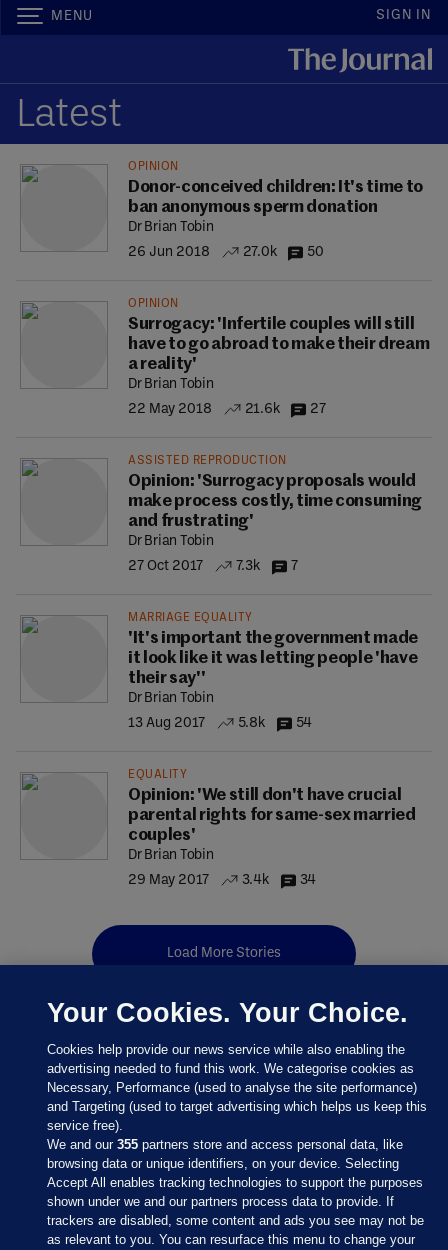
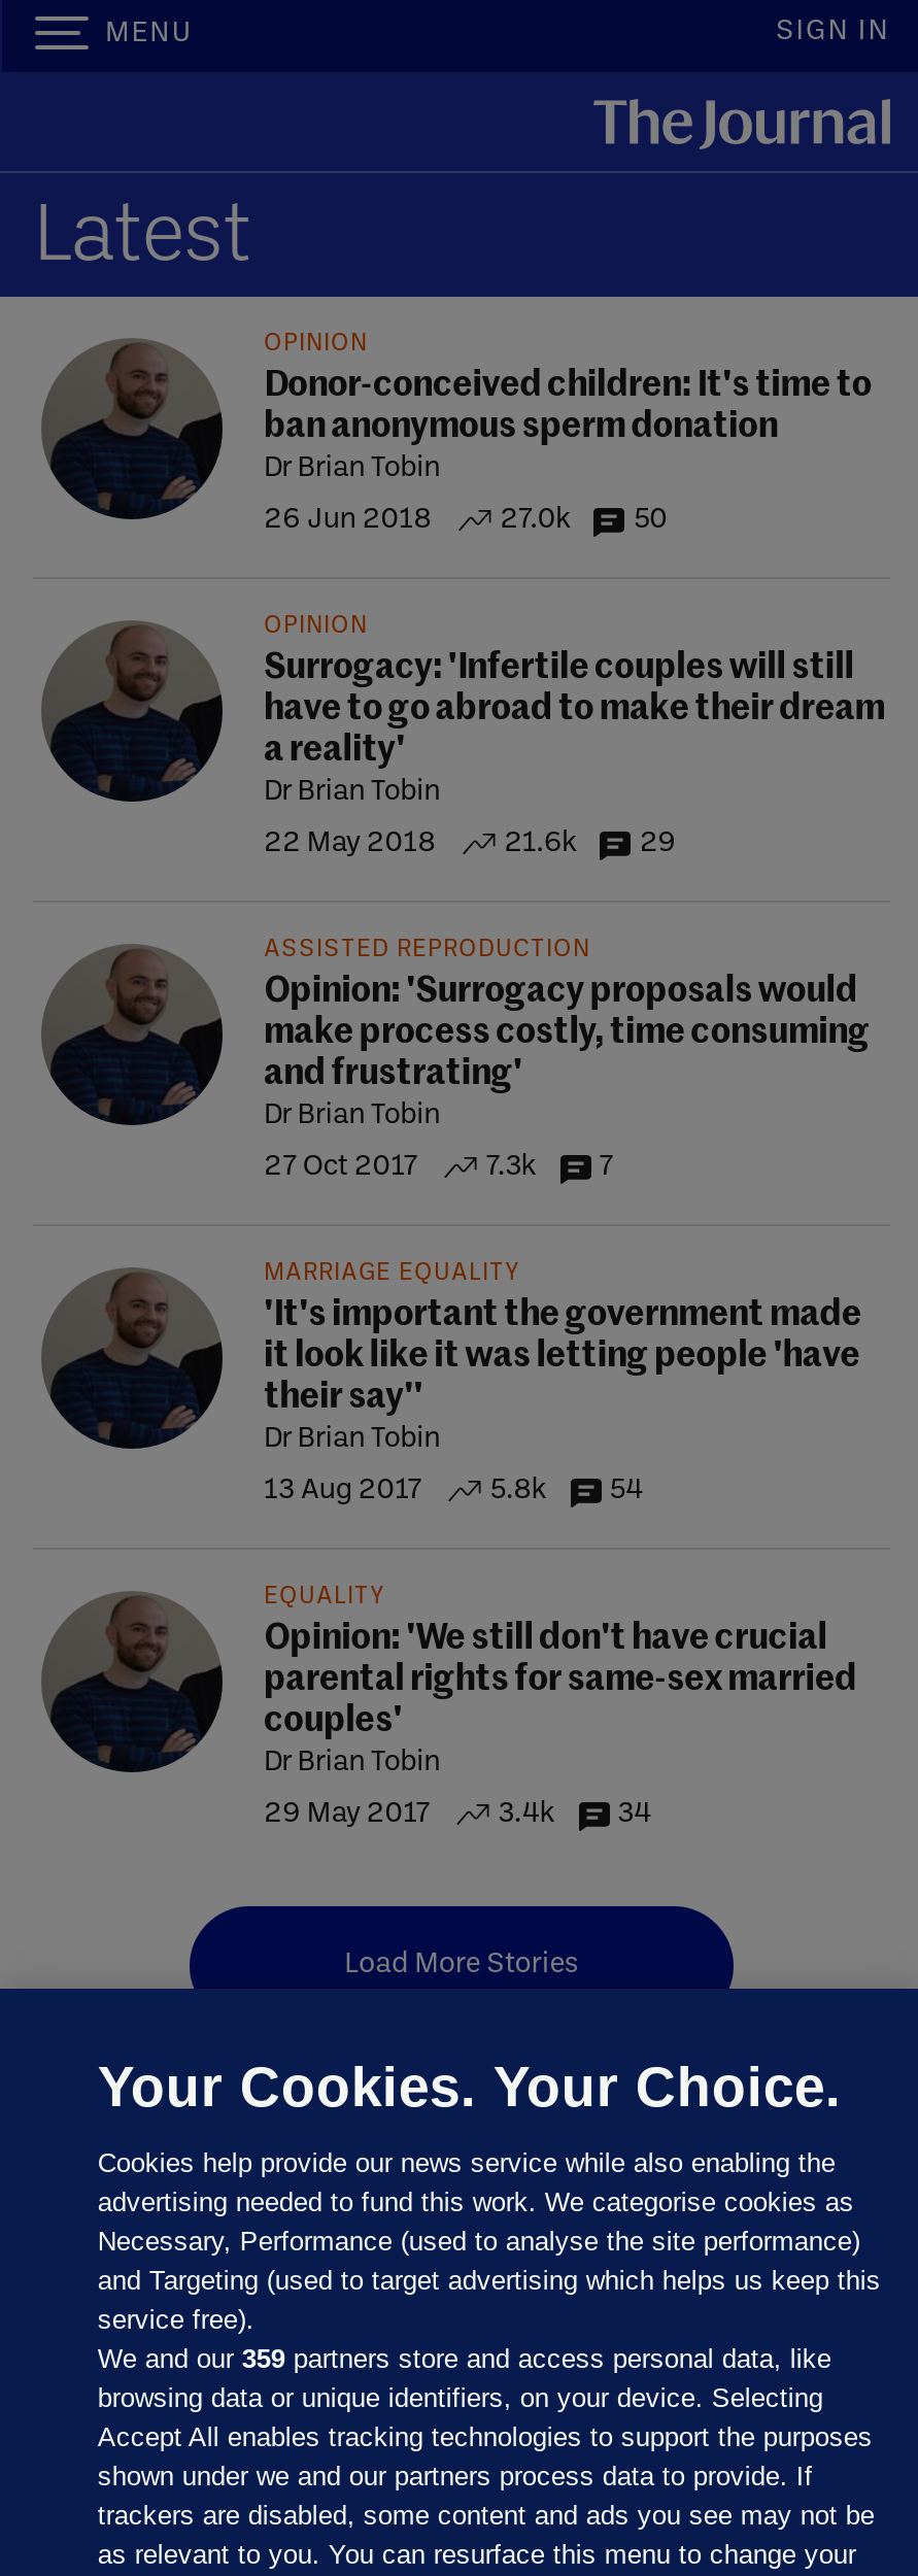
+ [image]

+ [image]

- 27
+ 29

+ [image]

+ [image]

+ [image]

- We and our 355 partners store and access personal data, like
+ We and our 359 partners store and access personal data, like
